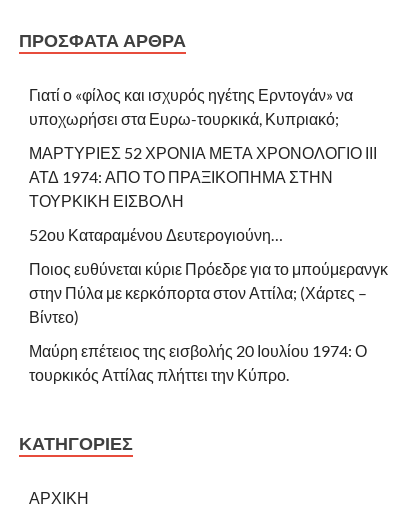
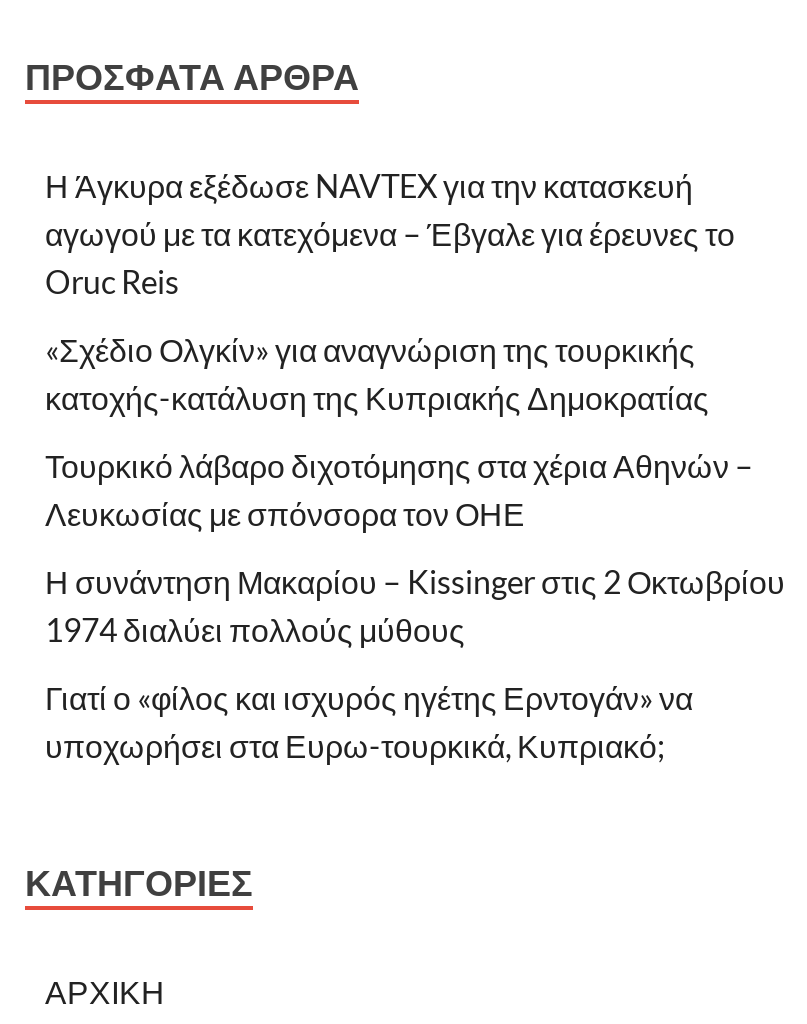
+ Η Άγκυρα εξέδωσε NAVTEX για την κατασκευή
+ αγωγού με τα κατεχόμενα – Έβγαλε για έρευνες το
+ Oruc Reis
+ «Σχέδιο Ολγκίν» για αναγνώριση της τουρκικής
+ κατοχής-κατάλυση της Κυπριακής Δημοκρατίας
+ Τουρκικό λάβαρο διχοτόμησης στα χέρια Αθηνών –
+ Λευκωσίας με σπόνσορα τον ΟΗΕ
+ Η συνάντηση Μακαρίου – Kissinger στις 2 Οκτωβρίου
+ 1974 διαλύει πολλούς μύθους

moved down: Γιατί ο «φίλος και ισχυρός ηγέτης Ερντογάν» να | υποχωρήσει στα Ευρω-τουρκικά, Κυπριακό;

- ΜΑΡΤΥΡΙΕΣ 52 ΧΡΟΝΙΑ ΜΕΤΑ ΧΡΟΝΟΛΟΓΙΟ ΙΙΙ
- ΑΤΔ 1974: ΑΠΟ ΤΟ ΠΡΑΞΙΚΟΠΗΜΑ ΣΤΗΝ
- ΤΟΥΡΚΙΚΗ ΕΙΣΒΟΛΗ
- 52ου Καταραμένου Δευτερογιούνη…
- Ποιος ευθύνεται κύριε Πρόεδρε για το μπούμερανγκ
- στην Πύλα με κερκόπορτα στον Αττίλα; (Χάρτες –
- Βίντεο)
- Μαύρη επέτειος της εισβολής 20 Ιουλίου 1974: Ο
- τουρκικός Αττίλας πλήττει την Κύπρο.
